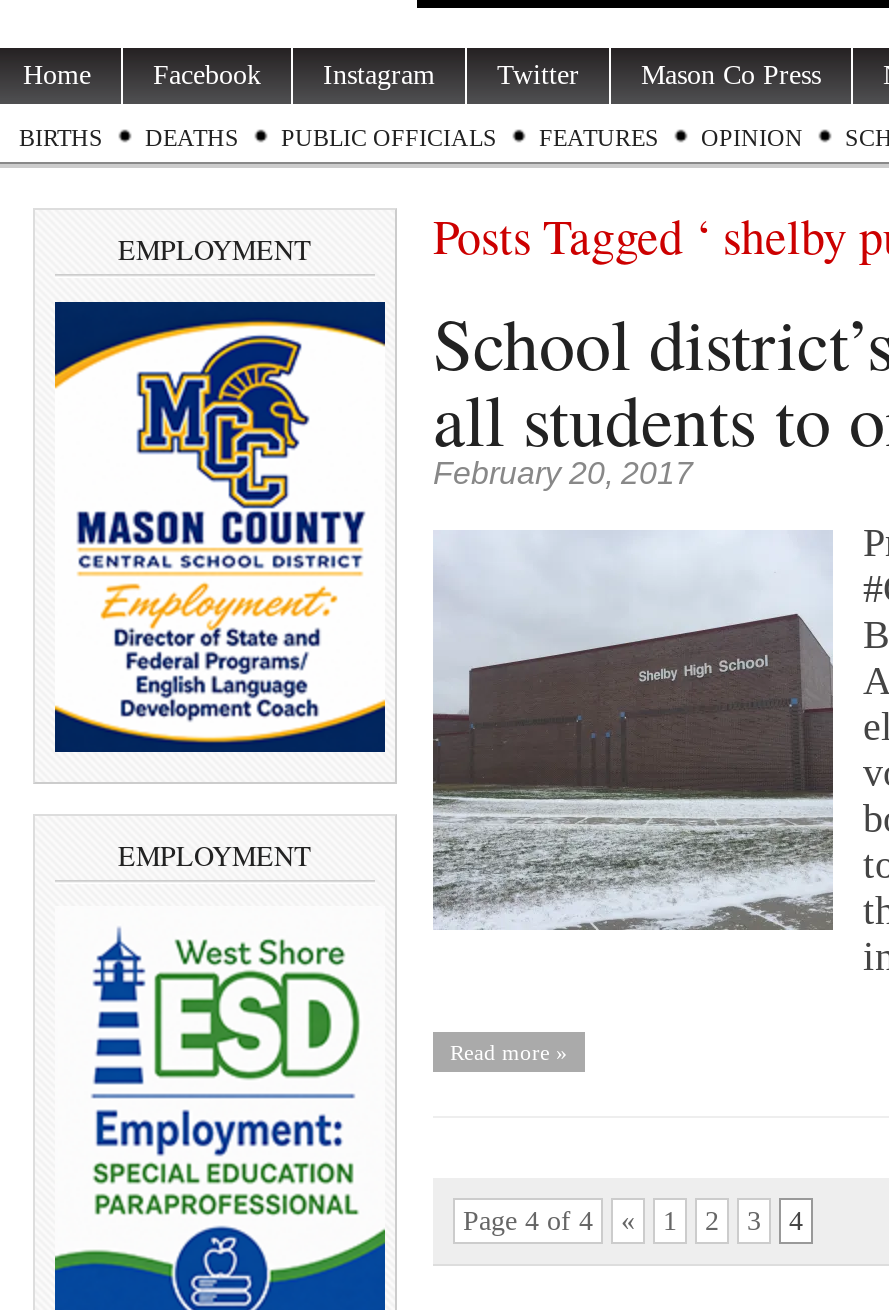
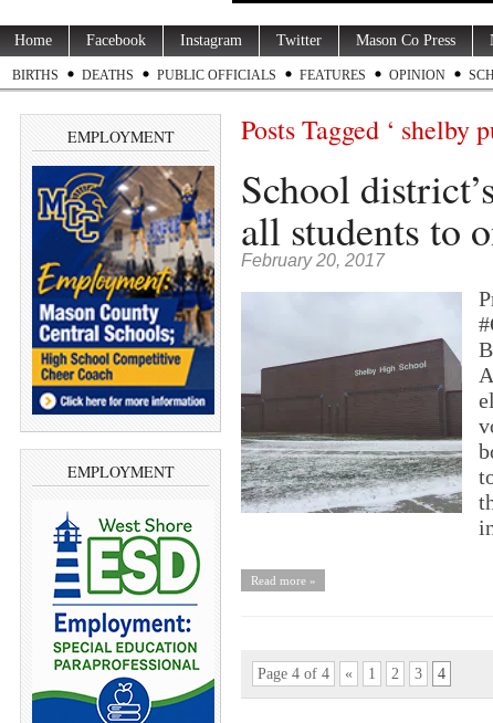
- [image]
+ [image]
